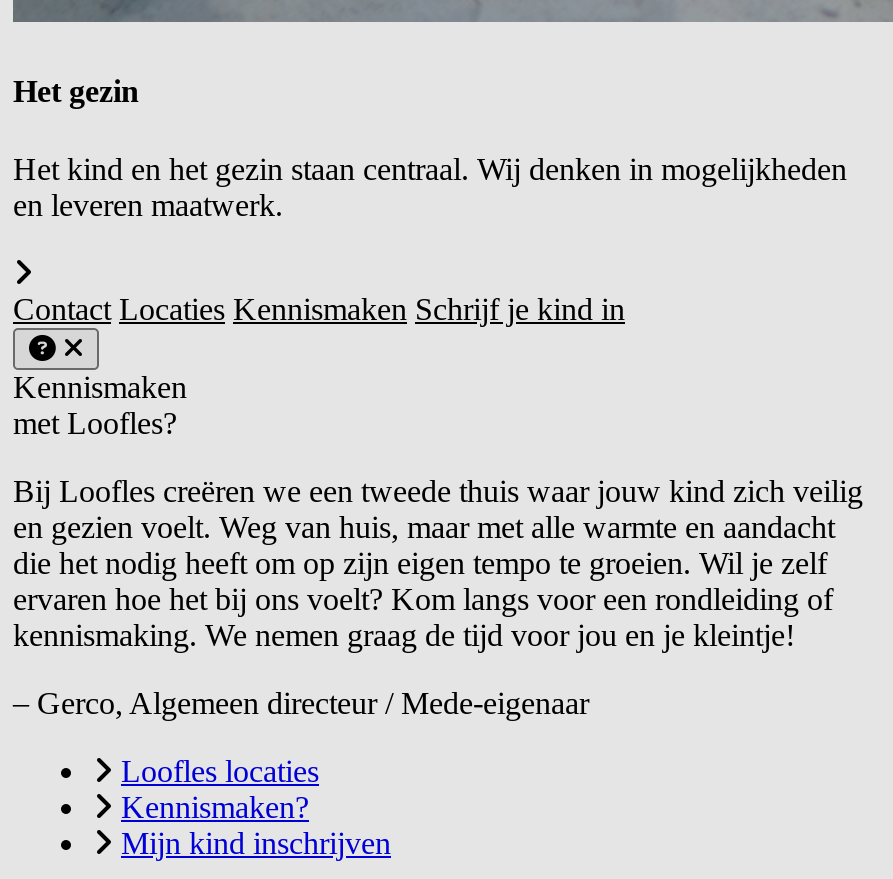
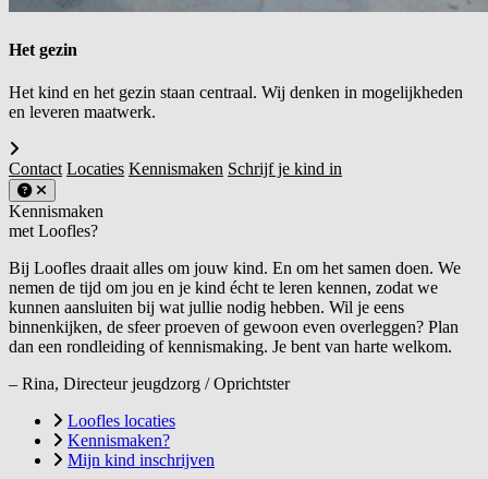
- Bij Loofles creëren we een tweede thuis waar jouw kind zich veilig
- en gezien voelt. Weg van huis, maar met alle warmte en aandacht
- die het nodig heeft om op zijn eigen tempo te groeien. Wil je zelf
- ervaren hoe het bij ons voelt? Kom langs voor een rondleiding of
- kennismaking. We nemen graag de tijd voor jou en je kleintje!
+ Bij Loofles draait alles om jouw kind. En om het samen doen. We
+ nemen de tijd om jou en je kind écht te leren kennen, zodat we
+ kunnen aansluiten bij wat jullie nodig hebben. Wil je eens
+ binnenkijken, de sfeer proeven of gewoon even overleggen? Plan
+ dan een rondleiding of kennismaking. Je bent van harte welkom.

- – Gerco, Algemeen directeur / Mede-eigenaar
+ – Rina, Directeur jeugdzorg / Oprichtster
